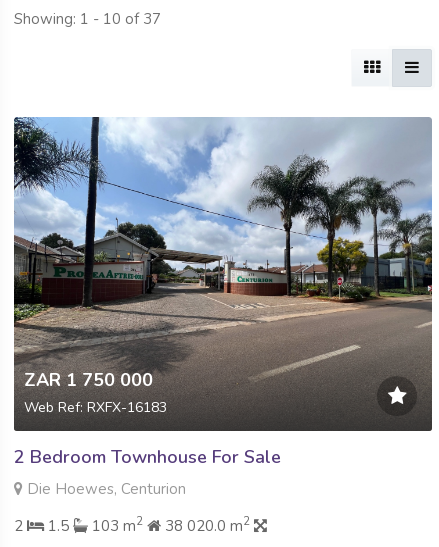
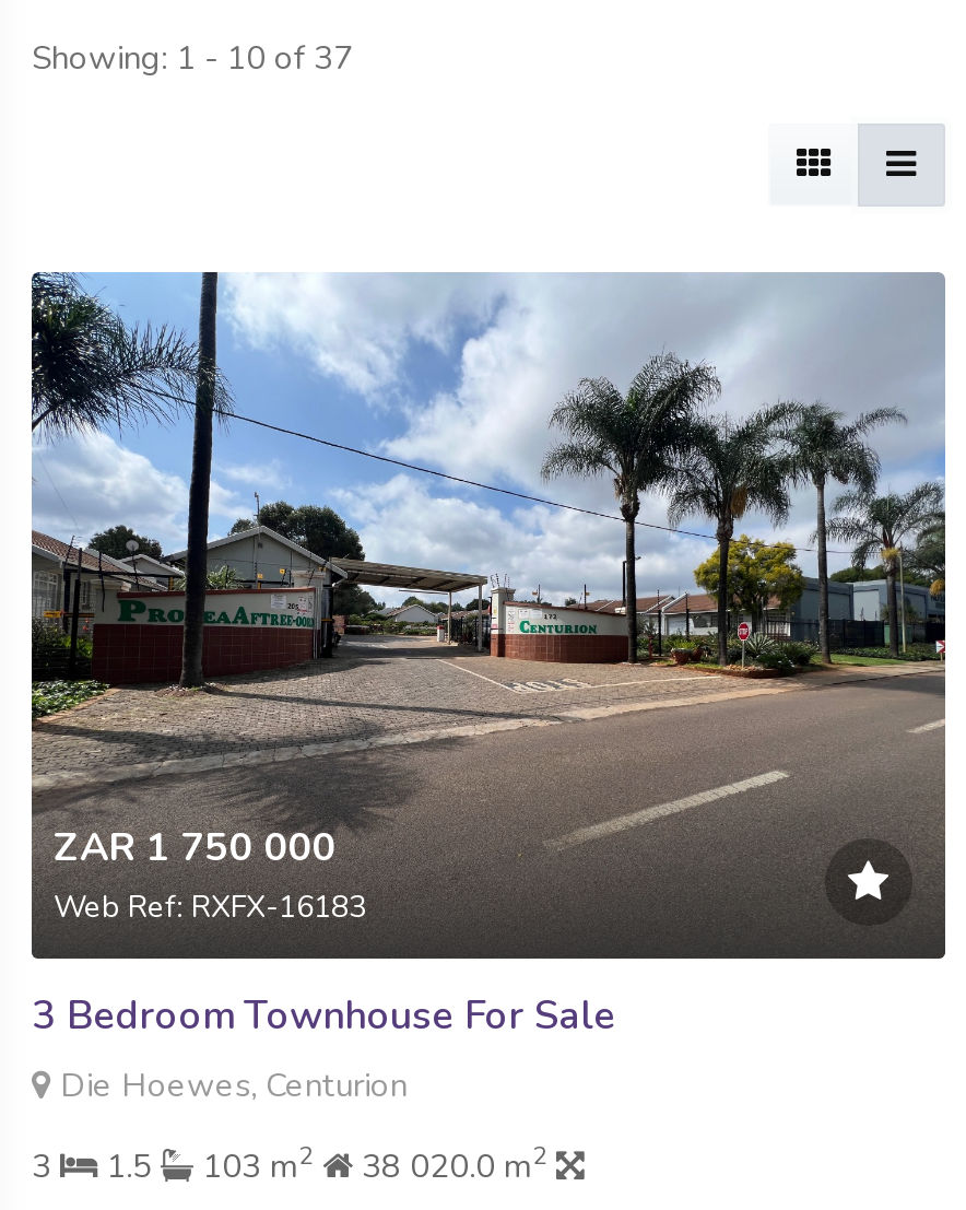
- 2 Bedroom Townhouse For Sale
+ 3 Bedroom Townhouse For Sale

- 2 1.5 103 m2 38 020.0 m2
+ 3 1.5 103 m2 38 020.0 m2
